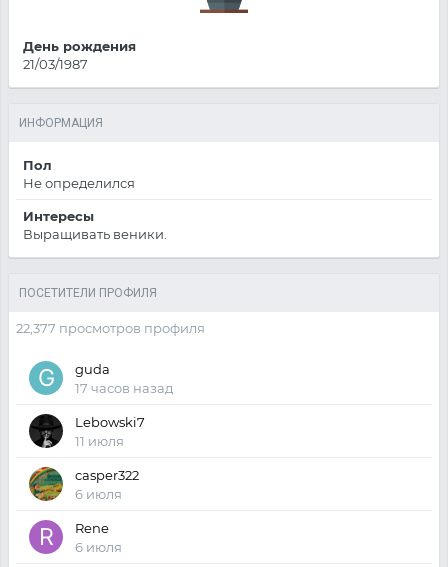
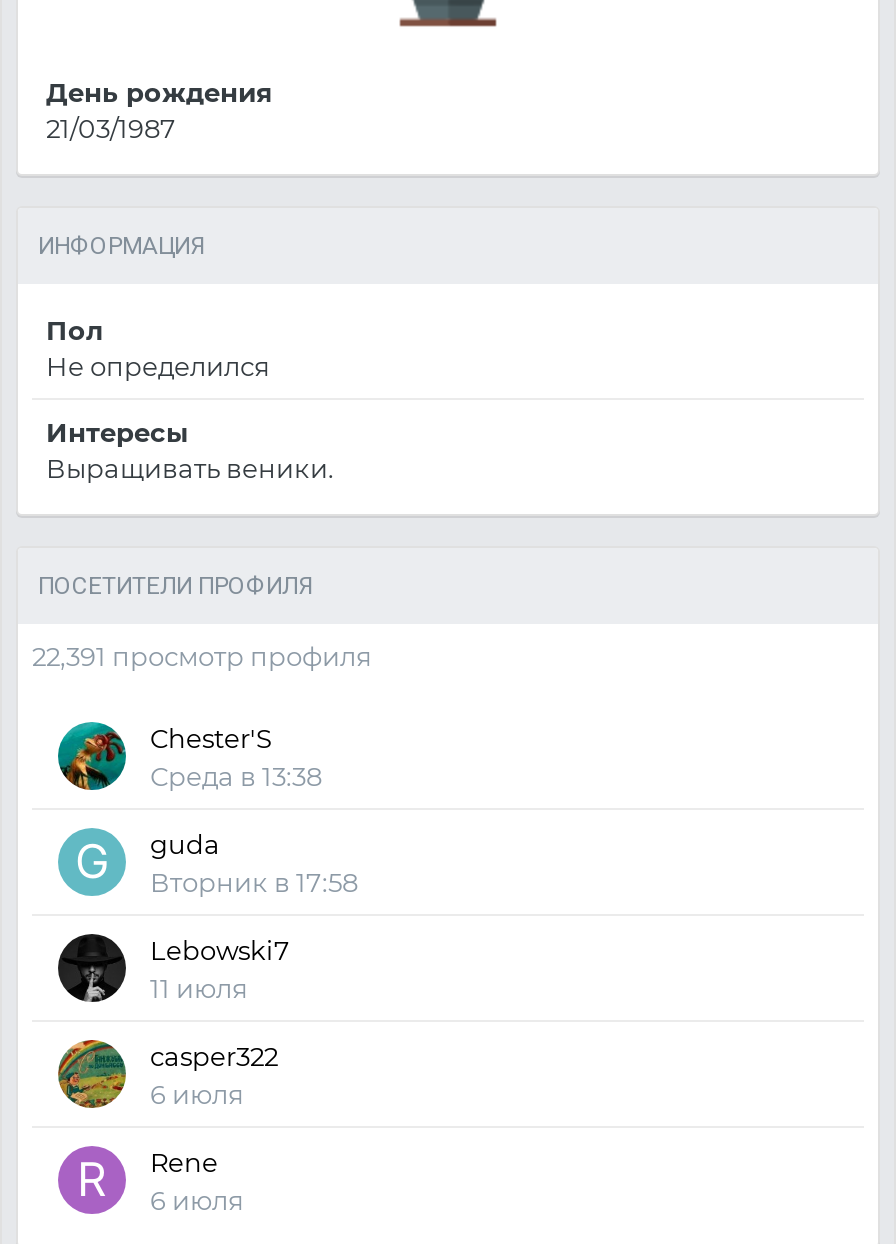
- 22,377 просмотров профиля
+ 22,391 просмотр профиля
+ Chester'S
+ Среда в 13:38

- 17 часов назад
+ Вторник в 17:58
